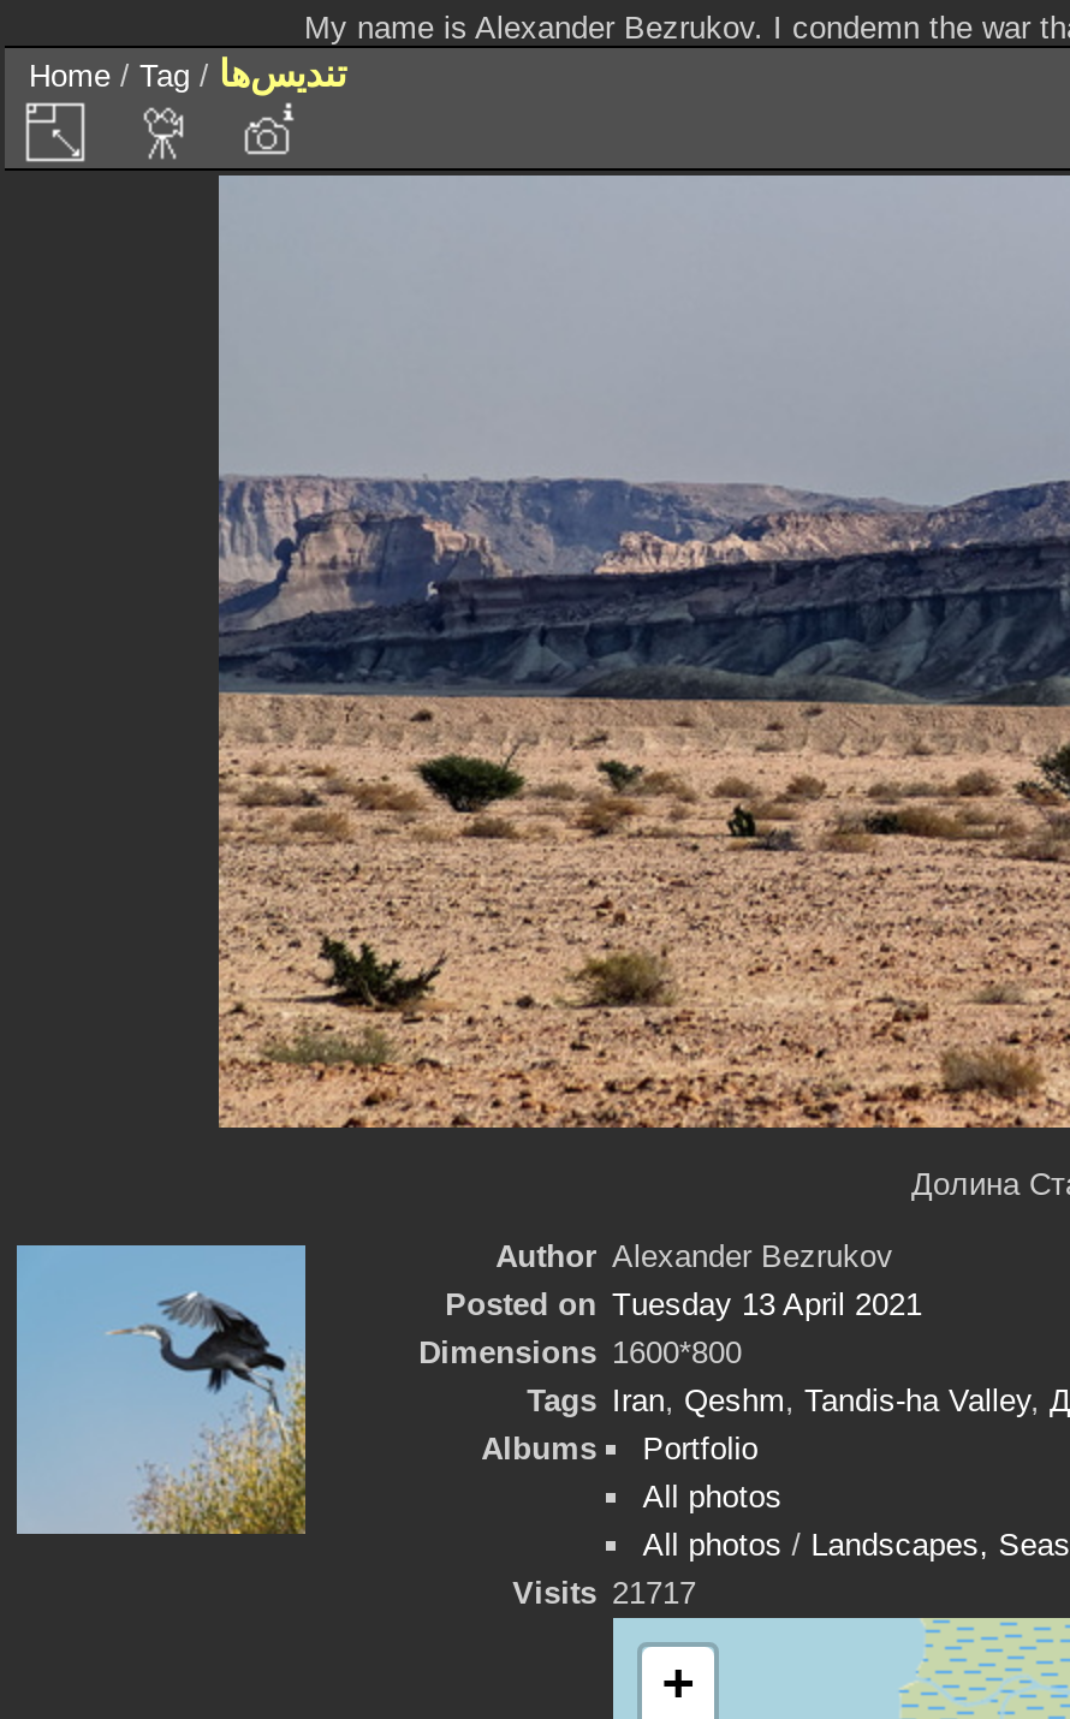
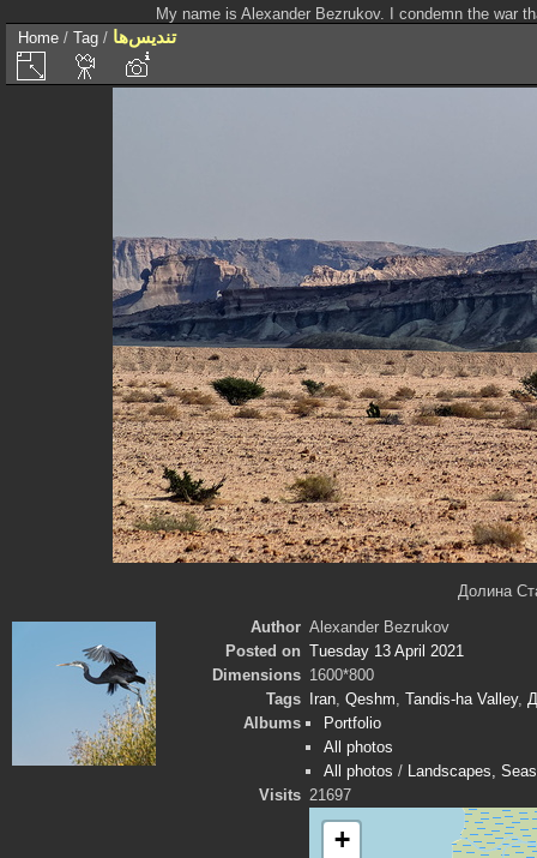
- Visits 21717
+ Visits 21697
